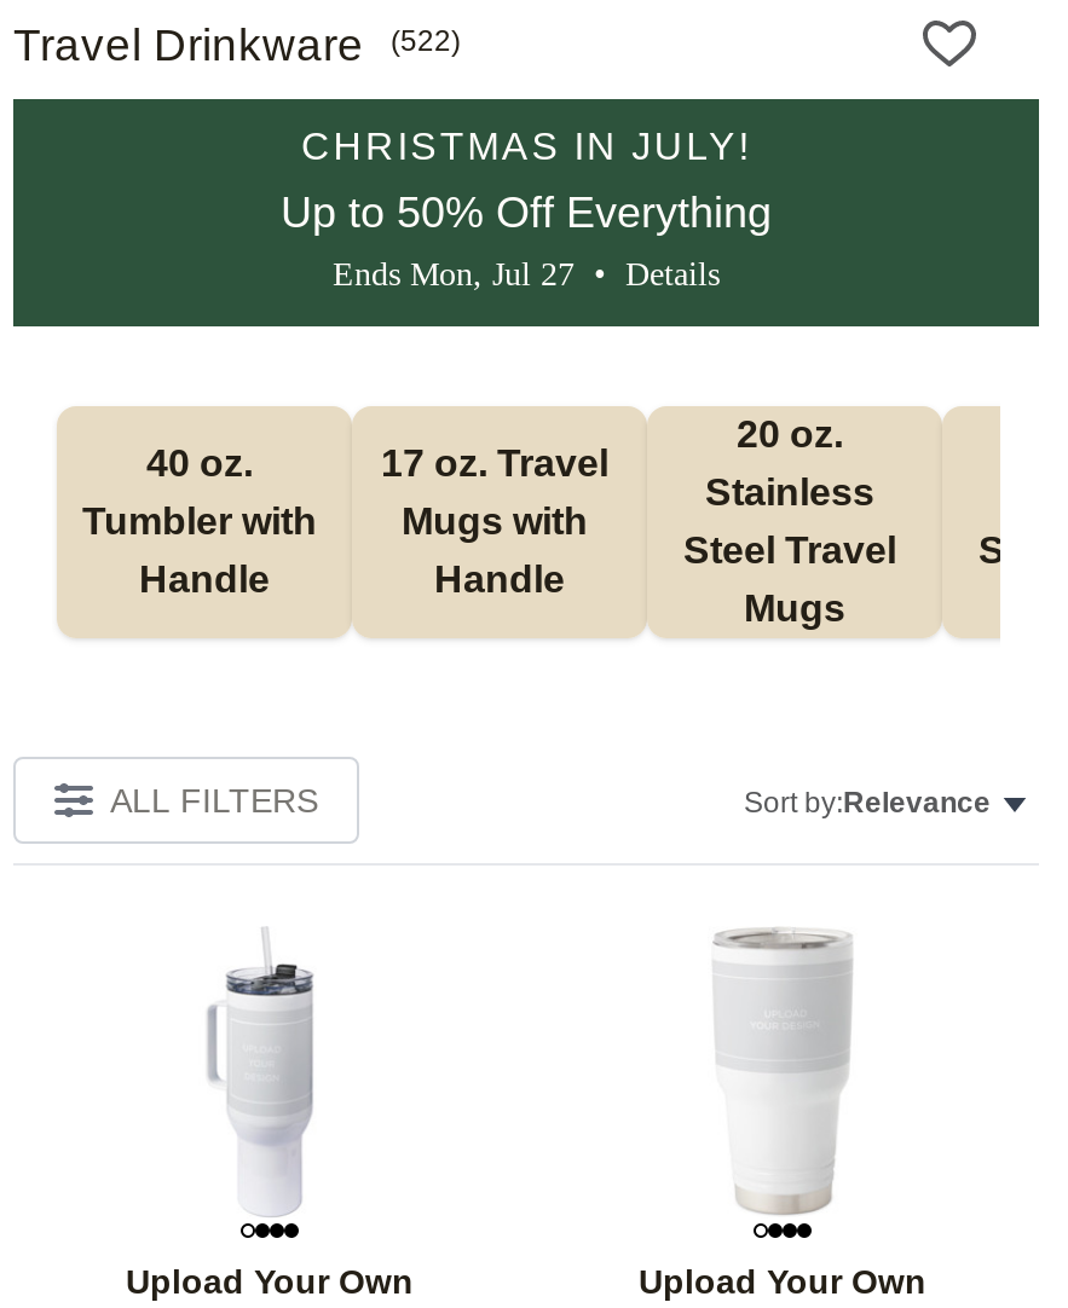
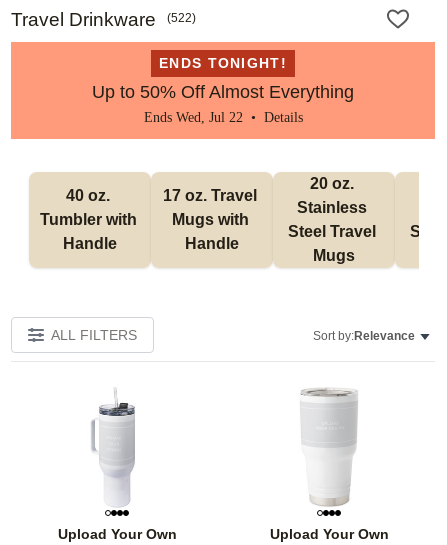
- [image]
- CHRISTMAS IN JULY!
- Up to 50% Off Everything
- Ends Mon, Jul 27 • Details
+ [image]
+ ENDS TONIGHT!
+ Up to 50% Off Almost Everything
+ Ends Wed, Jul 22 • Details
